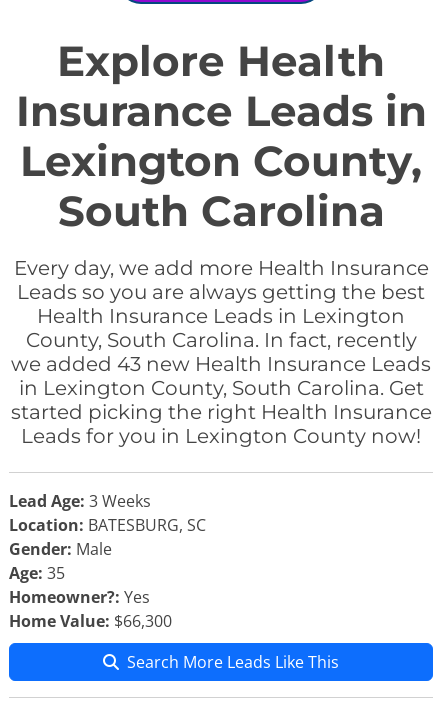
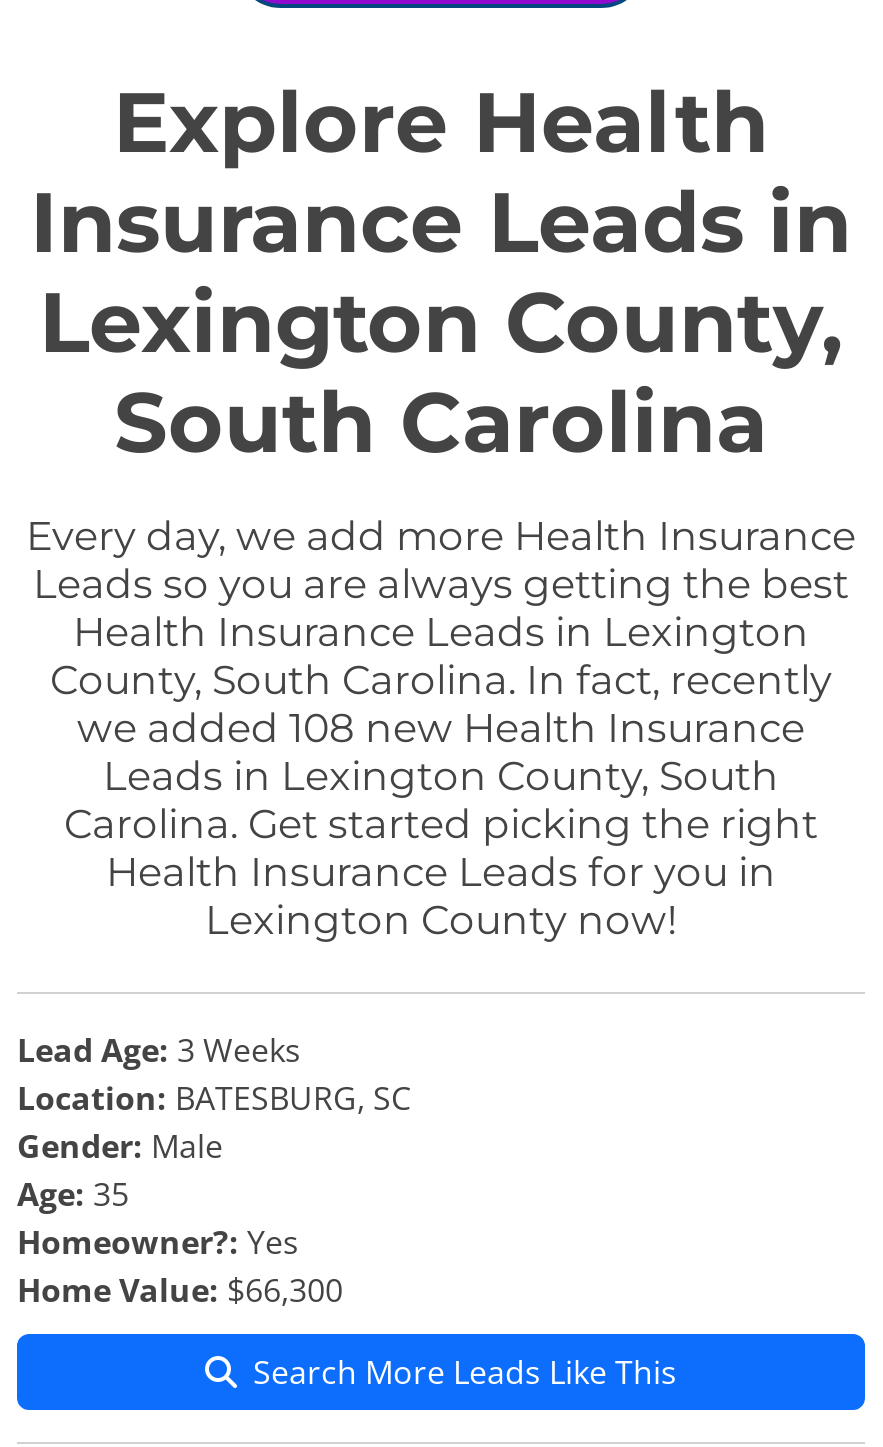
- we added 43 new Health Insurance Leads
- in Lexington County, South Carolina. Get
- started picking the right Health Insurance
- Leads for you in Lexington County now!
+ we added 108 new Health Insurance
+ Leads in Lexington County, South
+ Carolina. Get started picking the right
+ Health Insurance Leads for you in
+ Lexington County now!
